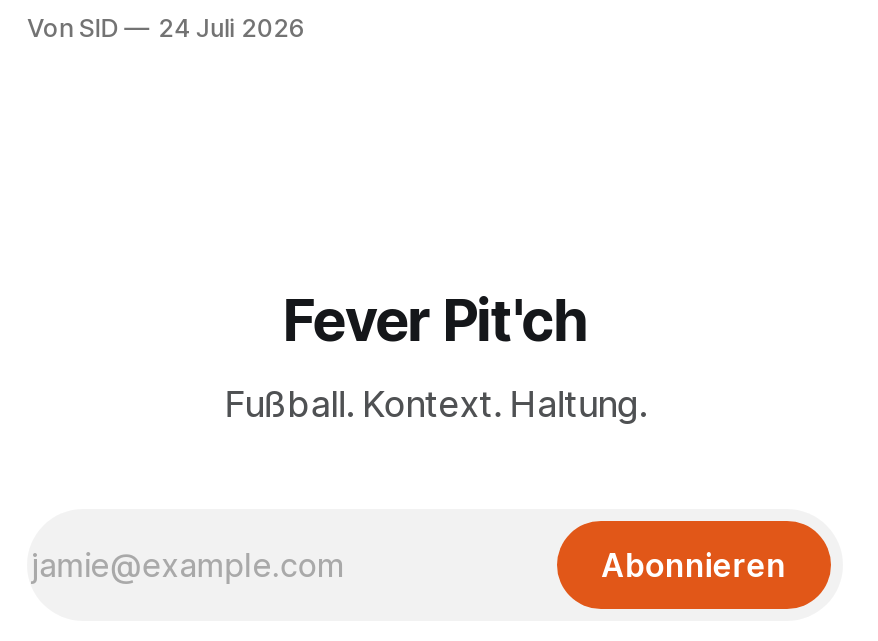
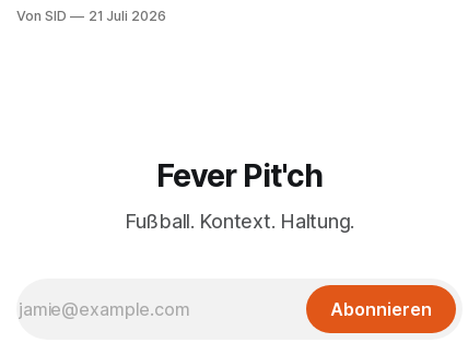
- Von SID 24 Juli 2026
+ Von SID 21 Juli 2026
